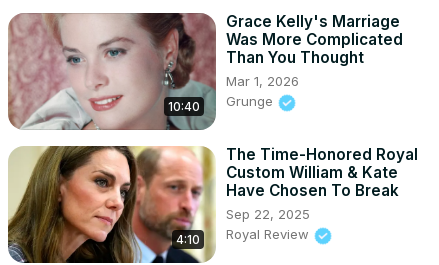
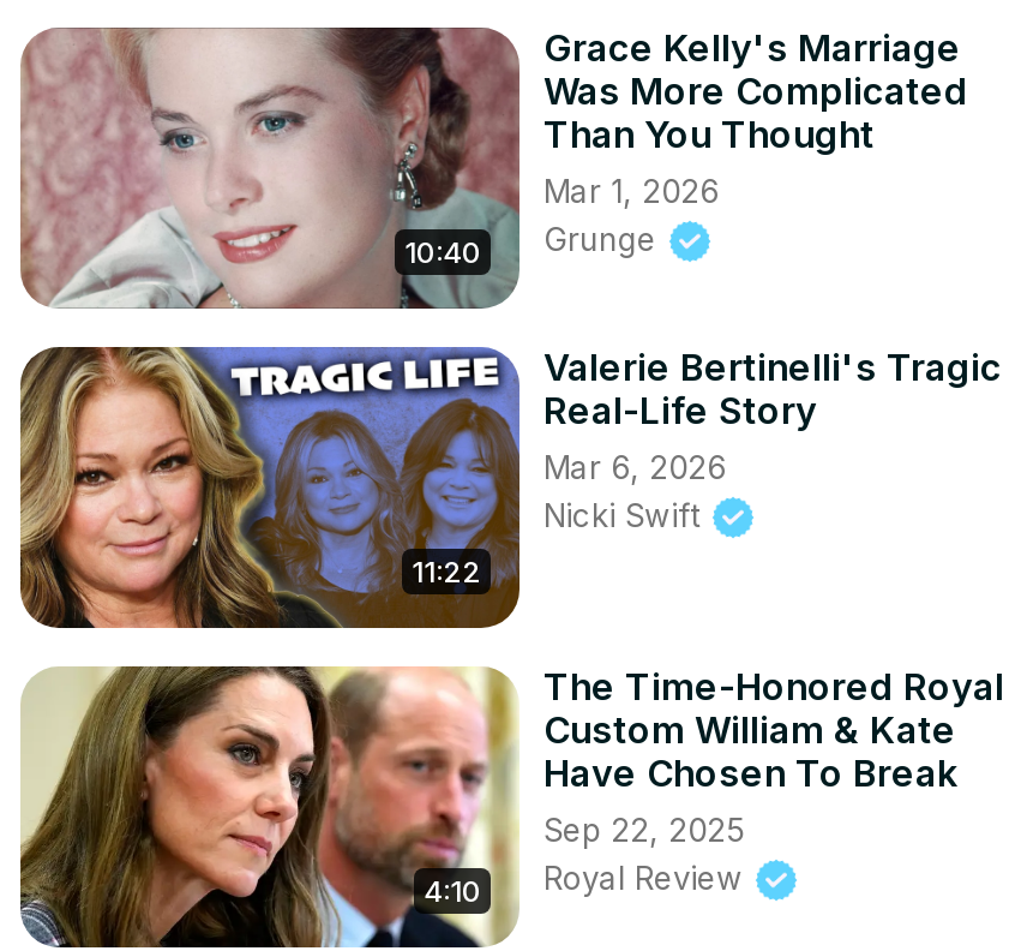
+ [image]
+ 11:22

+ Valerie Bertinelli's Tragic
+ Real-Life Story
+ Mar 6, 2026
+ Nicki Swift
